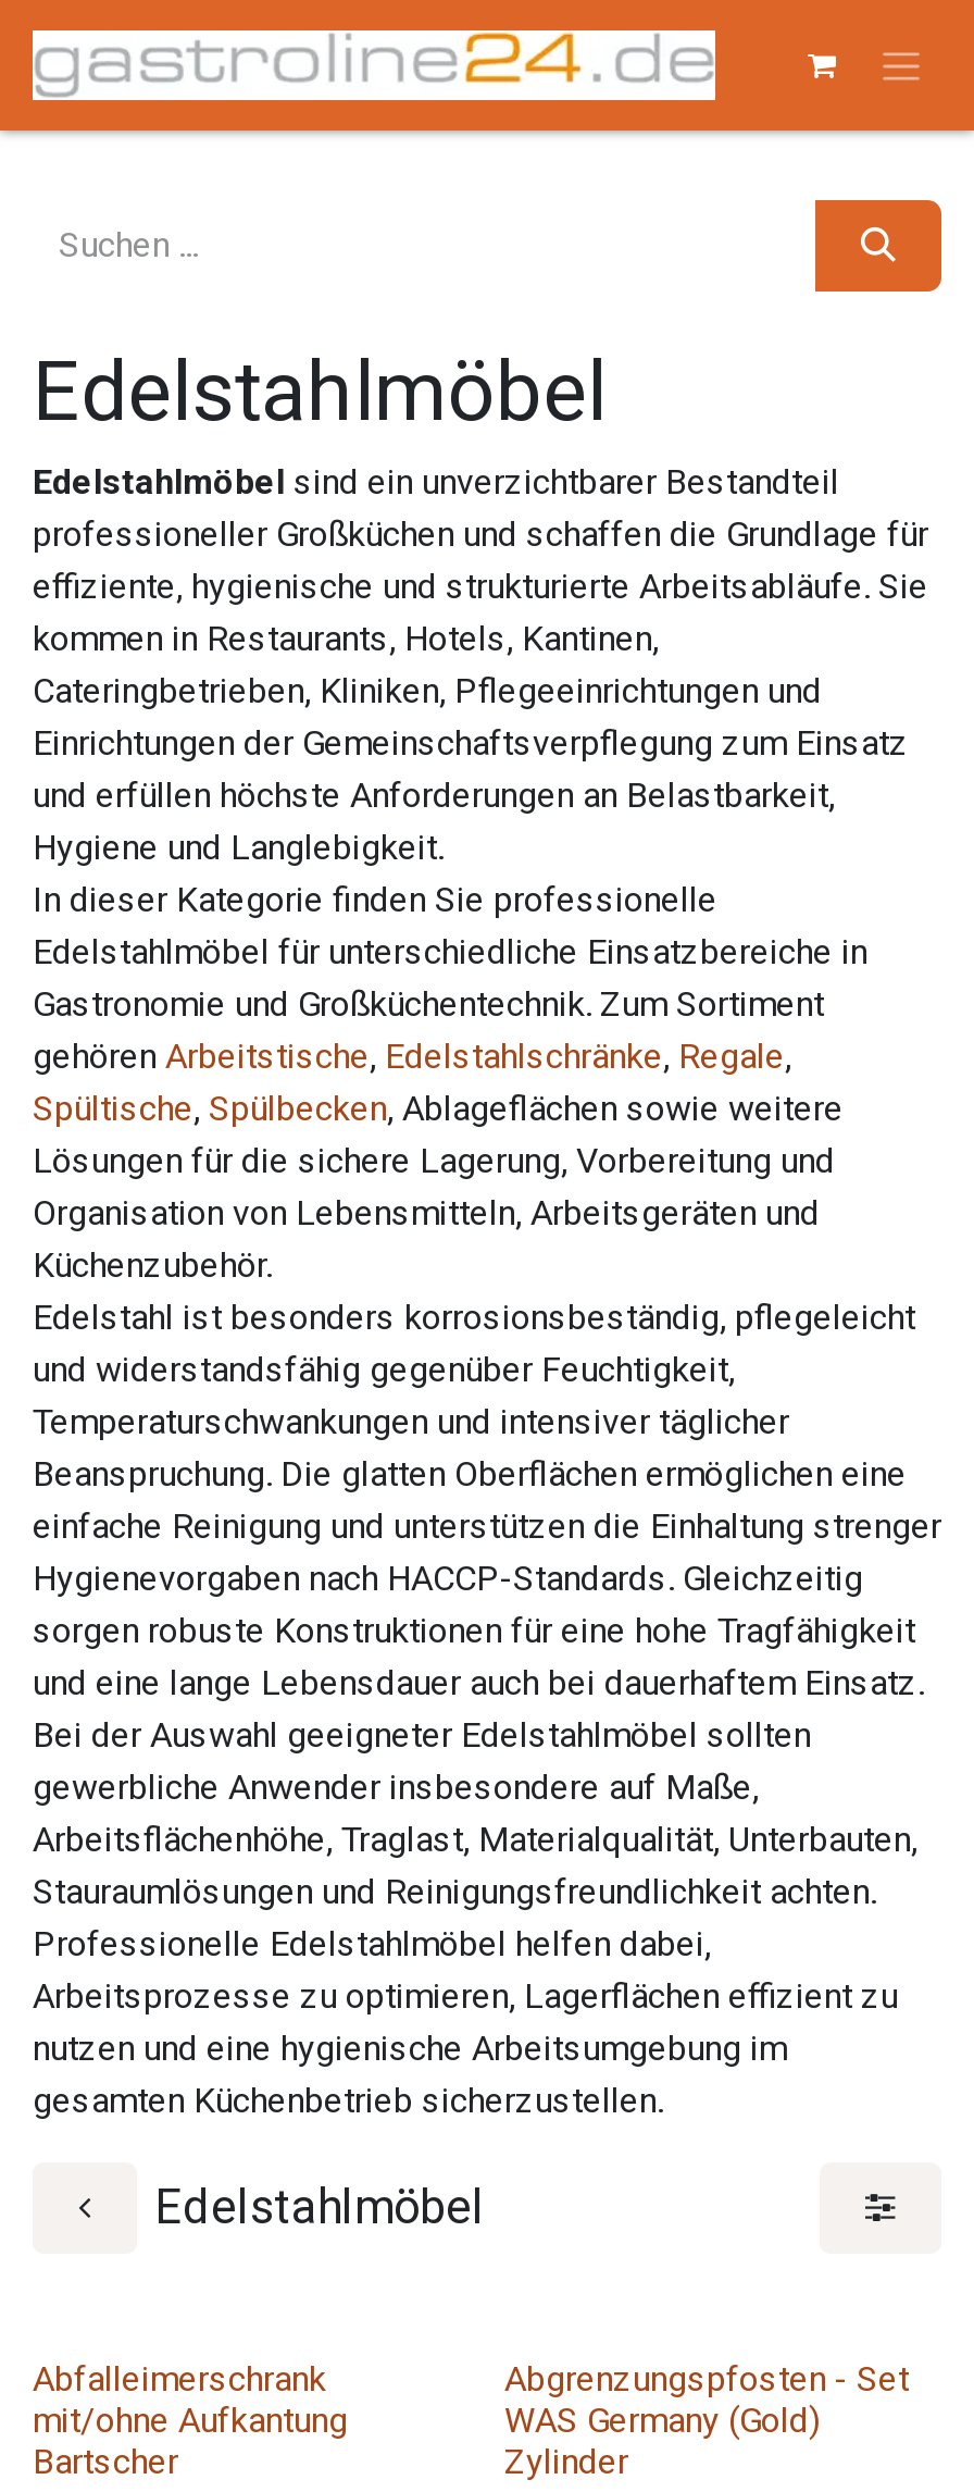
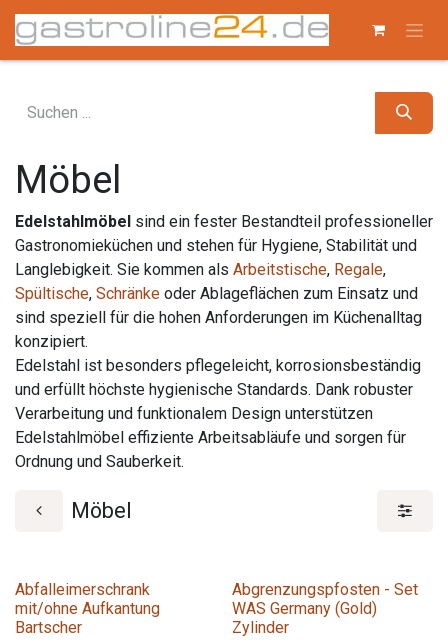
- Edelstahlmöbel
- Edelstahlmöbel sind ein unverzichtbarer Bestandteil
- professioneller Großküchen und schaffen die Grundlage für
- effiziente, hygienische und strukturierte Arbeitsabläufe. Sie
- kommen in Restaurants, Hotels, Kantinen,
- Cateringbetrieben, Kliniken, Pflegeeinrichtungen und
- Einrichtungen der Gemeinschaftsverpflegung zum Einsatz
- und erfüllen höchste Anforderungen an Belastbarkeit,
- Hygiene und Langlebigkeit.
- In dieser Kategorie finden Sie professionelle
- Edelstahlmöbel für unterschiedliche Einsatzbereiche in
- Gastronomie und Großküchentechnik. Zum Sortiment
- gehören Arbeitstische, Edelstahlschränke, Regale,
- Spültische, Spülbecken, Ablageflächen sowie weitere
- Lösungen für die sichere Lagerung, Vorbereitung und
- Organisation von Lebensmitteln, Arbeitsgeräten und
- Küchenzubehör.
- Edelstahl ist besonders korrosionsbeständig, pflegeleicht
- und widerstandsfähig gegenüber Feuchtigkeit,
- Temperaturschwankungen und intensiver täglicher
- Beanspruchung. Die glatten Oberflächen ermöglichen eine
- einfache Reinigung und unterstützen die Einhaltung strenger
- Hygienevorgaben nach HACCP-Standards. Gleichzeitig
- sorgen robuste Konstruktionen für eine hohe Tragfähigkeit
- und eine lange Lebensdauer auch bei dauerhaftem Einsatz.
- Bei der Auswahl geeigneter Edelstahlmöbel sollten
- gewerbliche Anwender insbesondere auf Maße,
- Arbeitsflächenhöhe, Traglast, Materialqualität, Unterbauten,
- Stauraumlösungen und Reinigungsfreundlichkeit achten.
- Professionelle Edelstahlmöbel helfen dabei,
- Arbeitsprozesse zu optimieren, Lagerflächen effizient zu
- nutzen und eine hygienische Arbeitsumgebung im
- gesamten Küchenbetrieb sicherzustellen.
+ Möbel
+ Edelstahlmöbel sind ein fester Bestandteil professioneller
+ Gastronomieküchen und stehen für Hygiene, Stabilität und
+ Langlebigkeit. Sie kommen als Arbeitstische, Regale,
+ Spültische, Schränke oder Ablageflächen zum Einsatz und
+ sind speziell für die hohen Anforderungen im Küchenalltag
+ konzipiert.
+ Edelstahl ist besonders pflegeleicht, korrosionsbeständig
+ und erfüllt höchste hygienische Standards. Dank robuster
+ Verarbeitung und funktionalem Design unterstützen
+ Edelstahlmöbel effiziente Arbeitsabläufe und sorgen für
+ Ordnung und Sauberkeit.

- Edelstahlmöbel
+ Möbel
